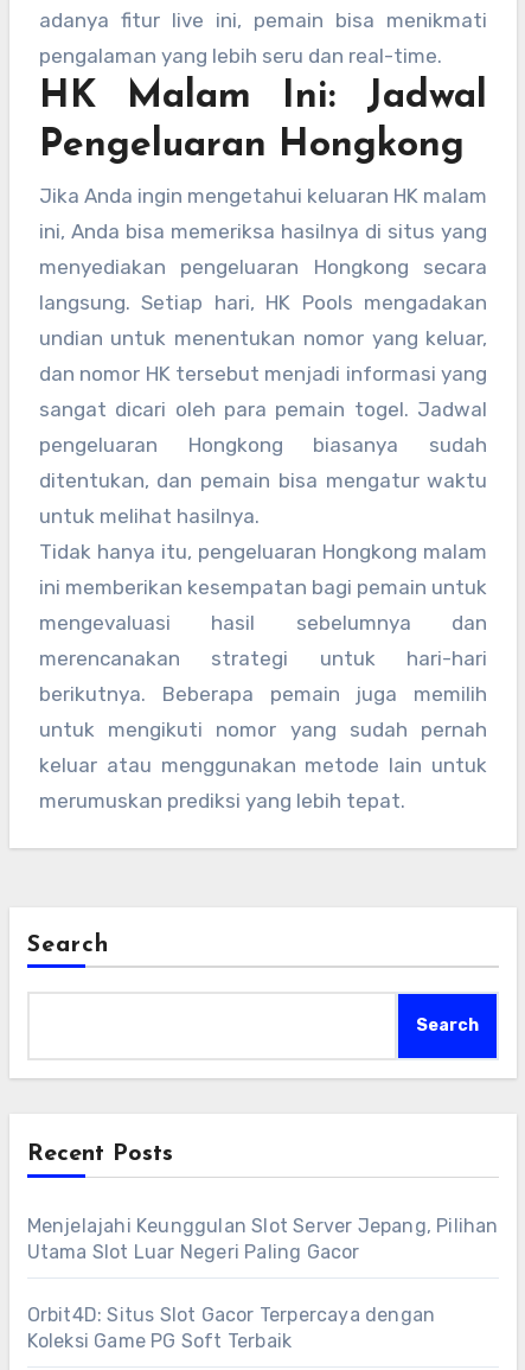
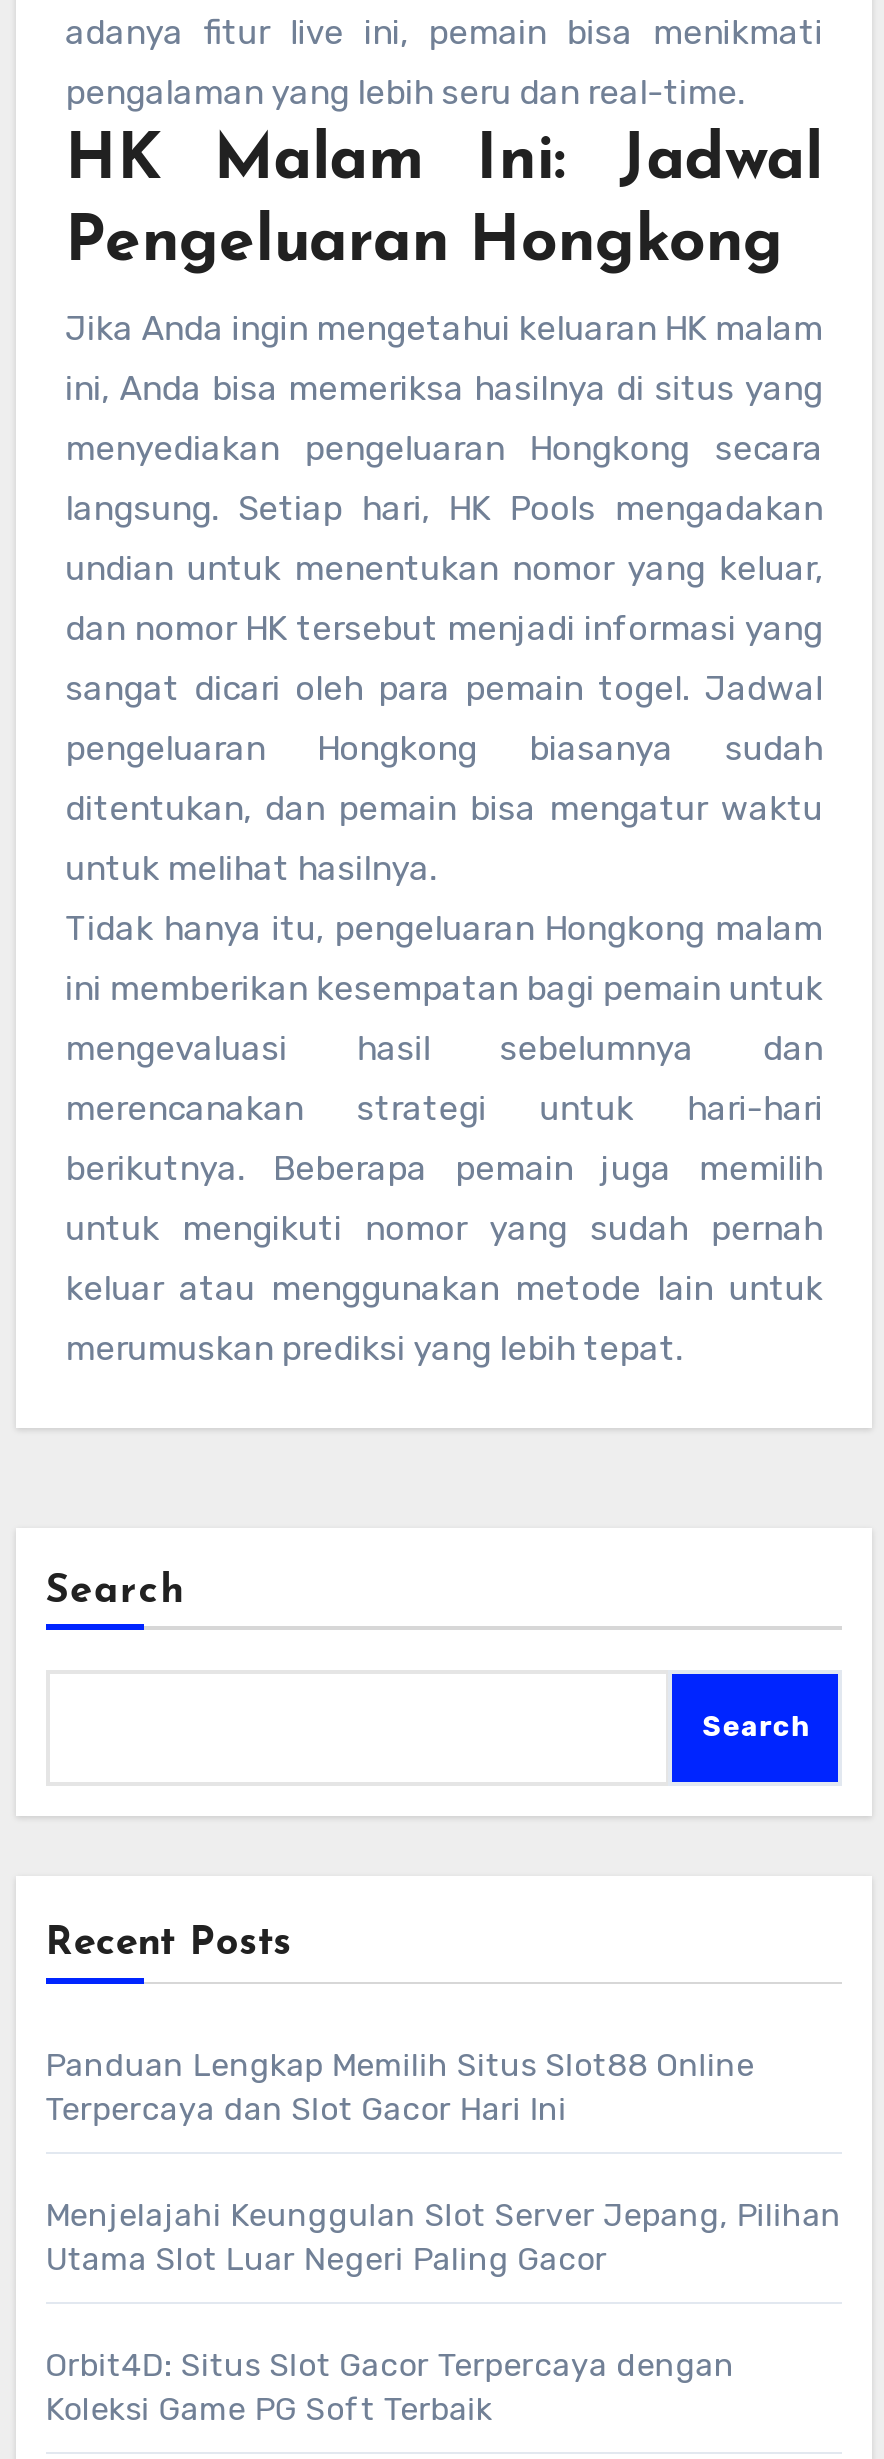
+ Panduan Lengkap Memilih Situs Slot88 Online
+ Terpercaya dan Slot Gacor Hari Ini
